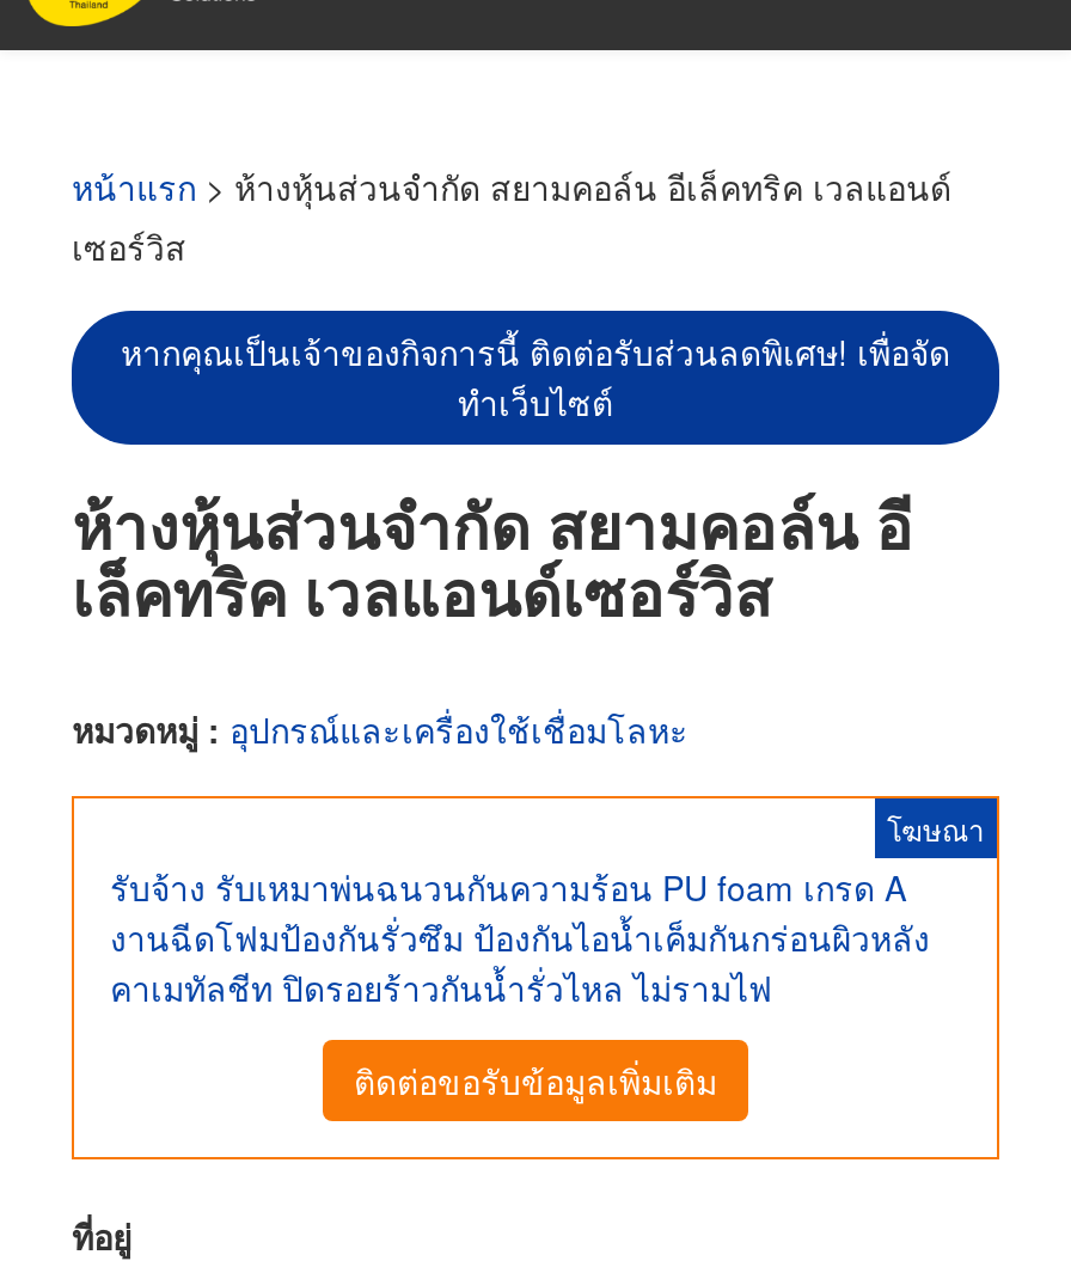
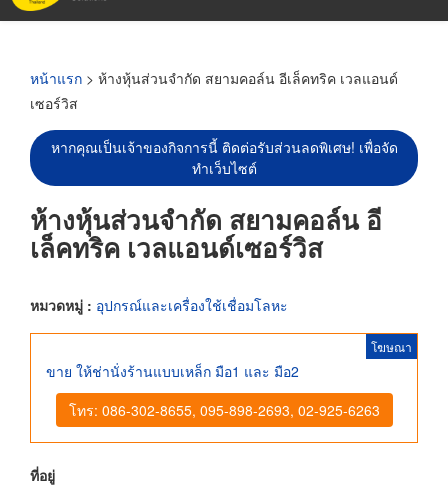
- รับจ้าง รับเหมาพ่นฉนวนกันความร้อน PU foam เกรด A
- งานฉีดโฟมป้องกันรั่วซึม ป้องกันไอน้ำเค็มกันกร่อนผิวหลัง
- คาเมทัลชีท ปิดรอยร้าวกันน้ำรั่วไหล ไม่รามไฟ
+ ขาย ให้ช่านั่งร้านแบบเหล็ก มือ1 และ มือ2

- ติดต่อขอรับข้อมูลเพิ่มเติม
+ โทร: 086-302-8655, 095-898-2693, 02-925-6263
